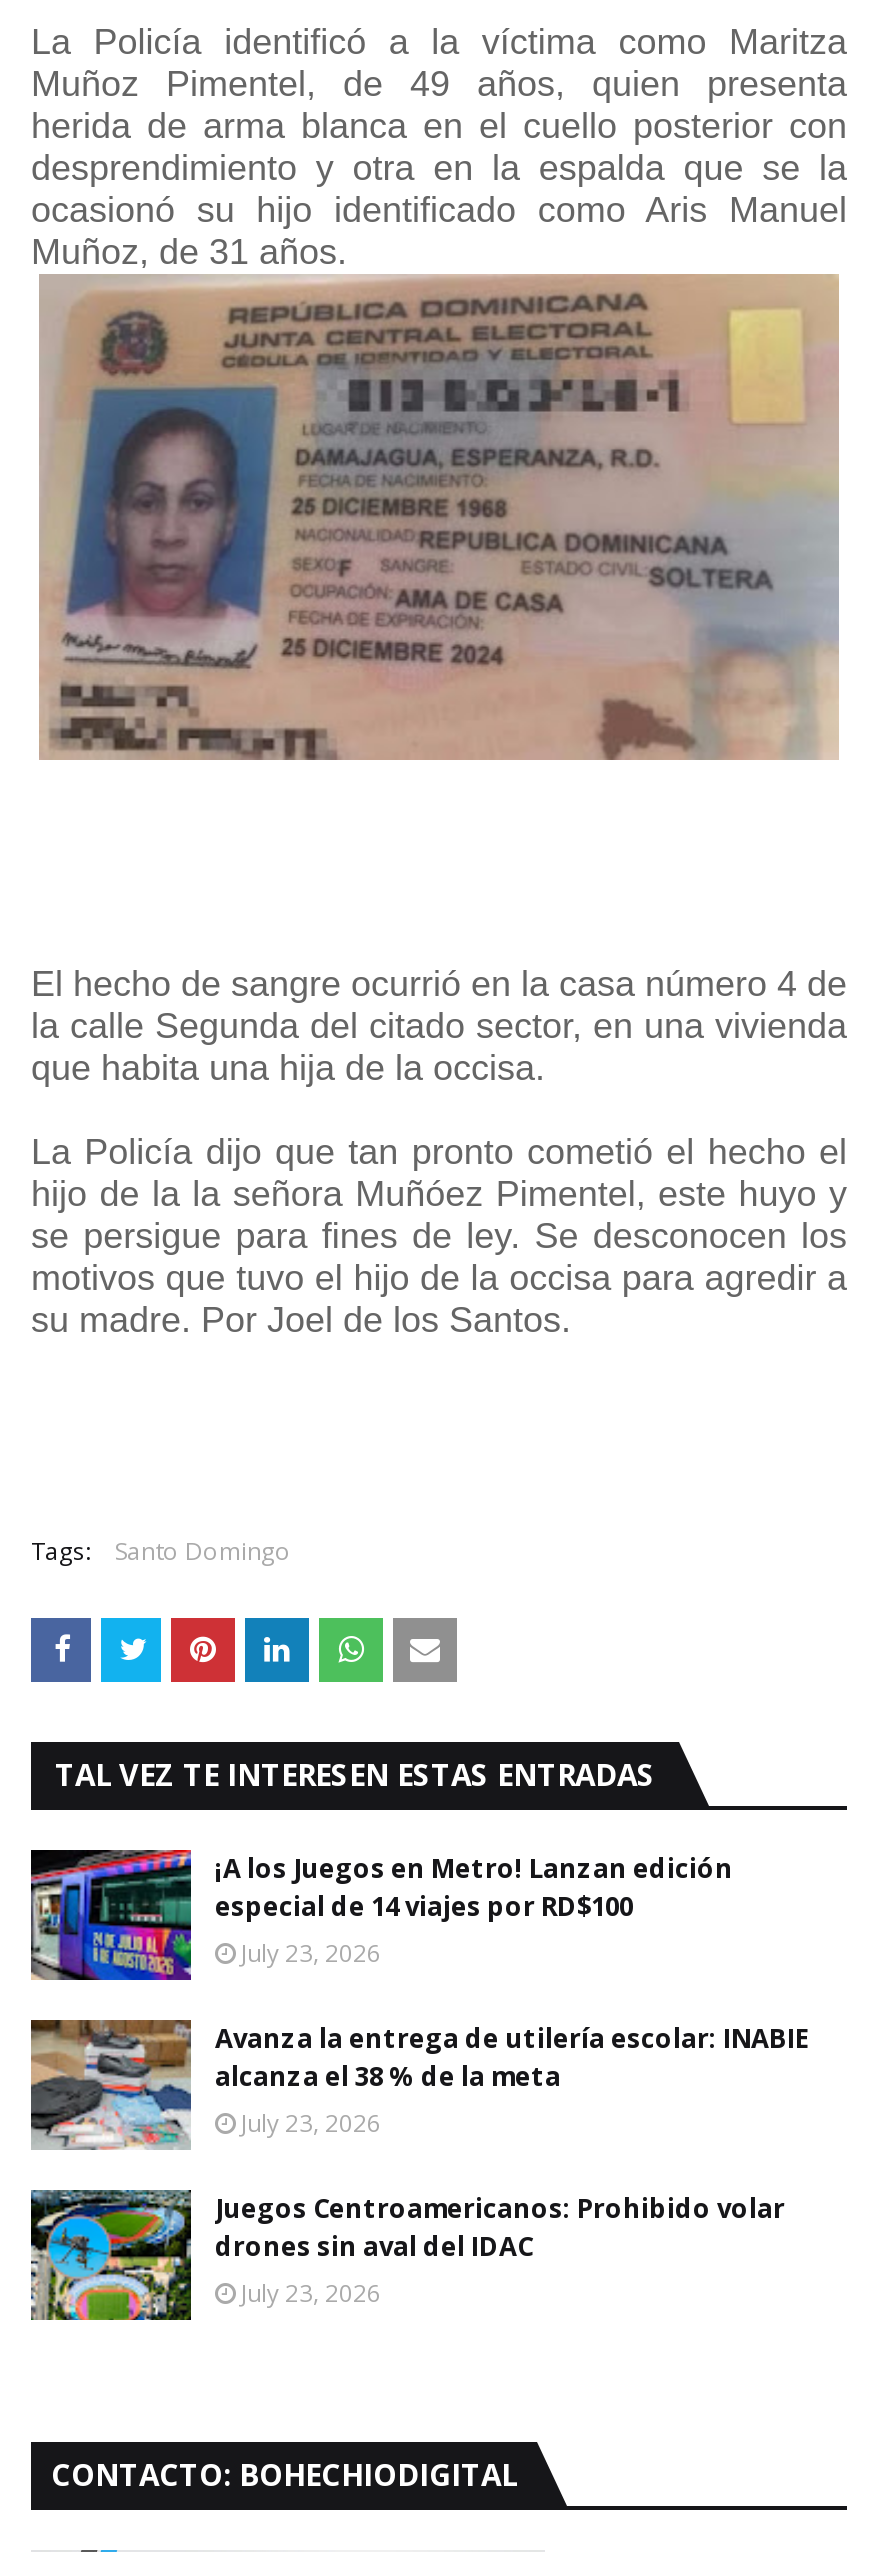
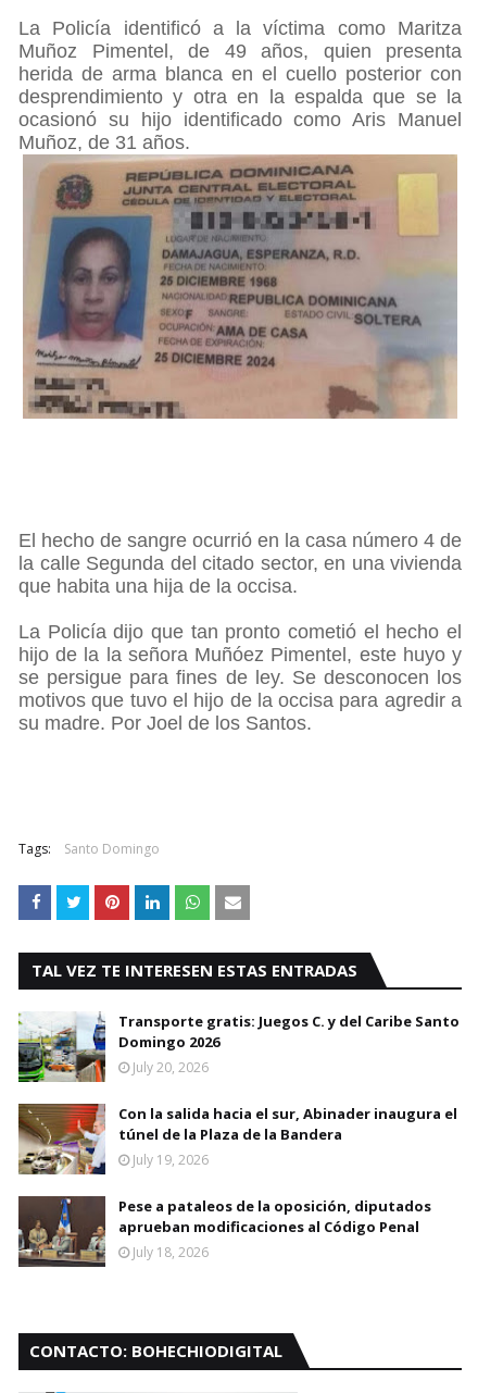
- [image]
- ¡A los Juegos en Metro! Lanzan edición
- especial de 14 viajes por RD$100
- July 23, 2026
+ [image]
+ Transporte gratis: Juegos C. y del Caribe Santo
+ Domingo 2026
+ July 20, 2026

- [image]
- Avanza la entrega de utilería escolar: INABIE
- alcanza el 38 % de la meta
- July 23, 2026
+ [image]
+ Con la salida hacia el sur, Abinader inaugura el
+ túnel de la Plaza de la Bandera
+ July 19, 2026

- [image]
- Juegos Centroamericanos: Prohibido volar
- drones sin aval del IDAC
- July 23, 2026
+ [image]
+ Pese a pataleos de la oposición, diputados
+ aprueban modificaciones al Código Penal
+ July 18, 2026
